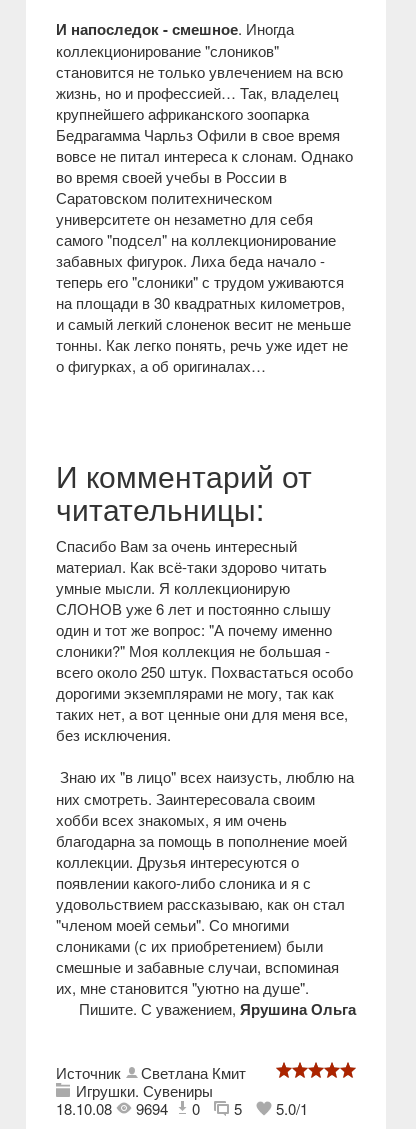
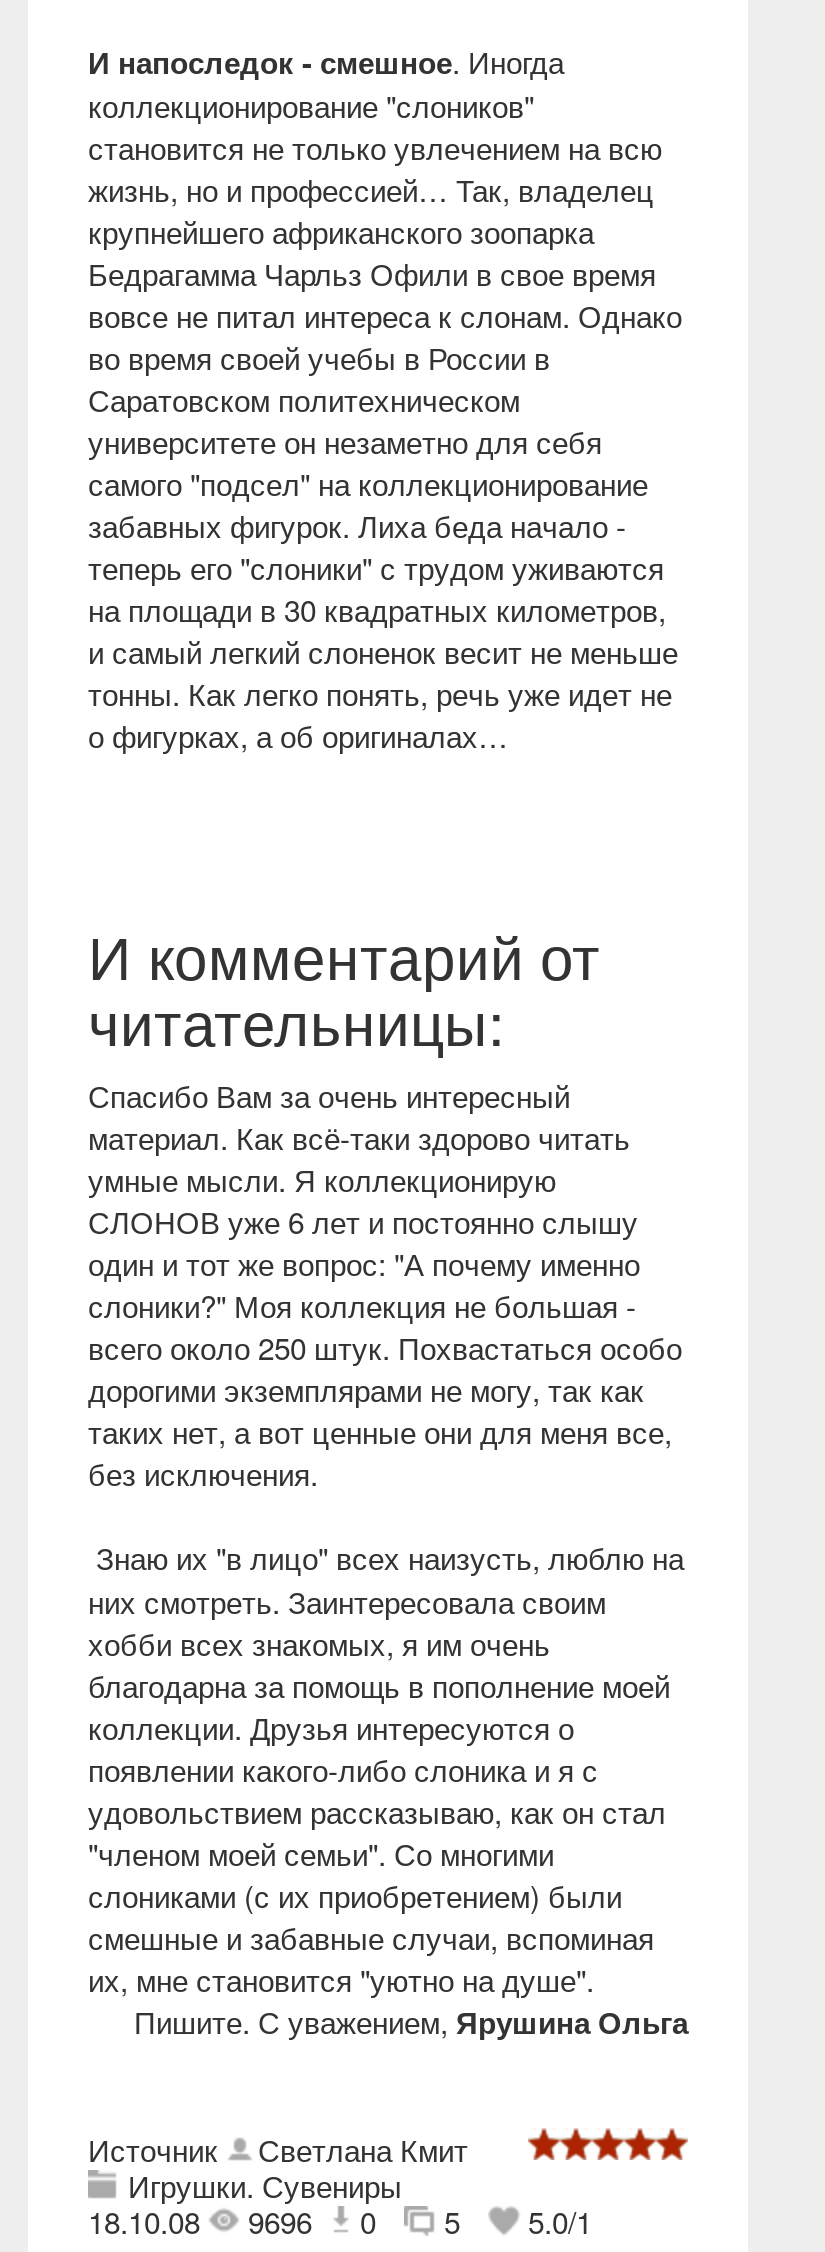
- 18.10.08 9694 0 5 5.0/1
+ 18.10.08 9696 0 5 5.0/1
